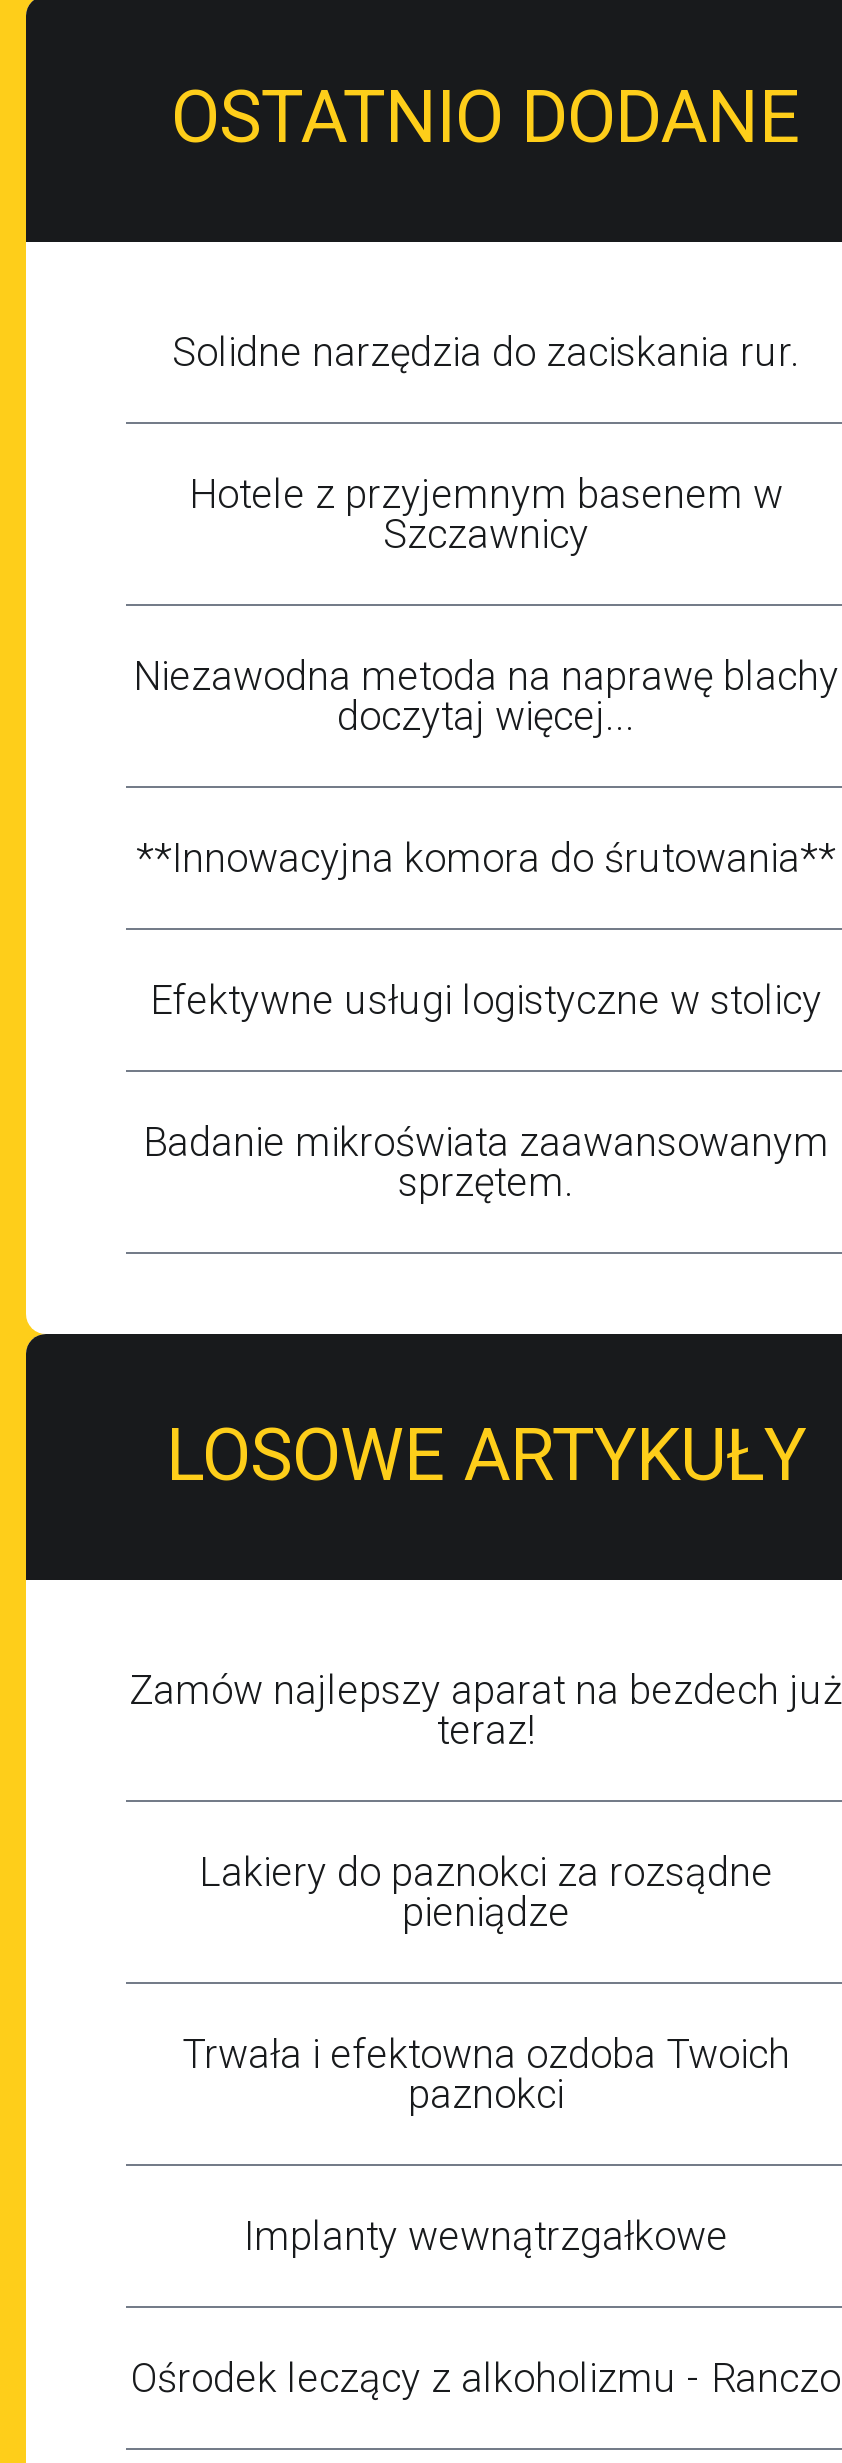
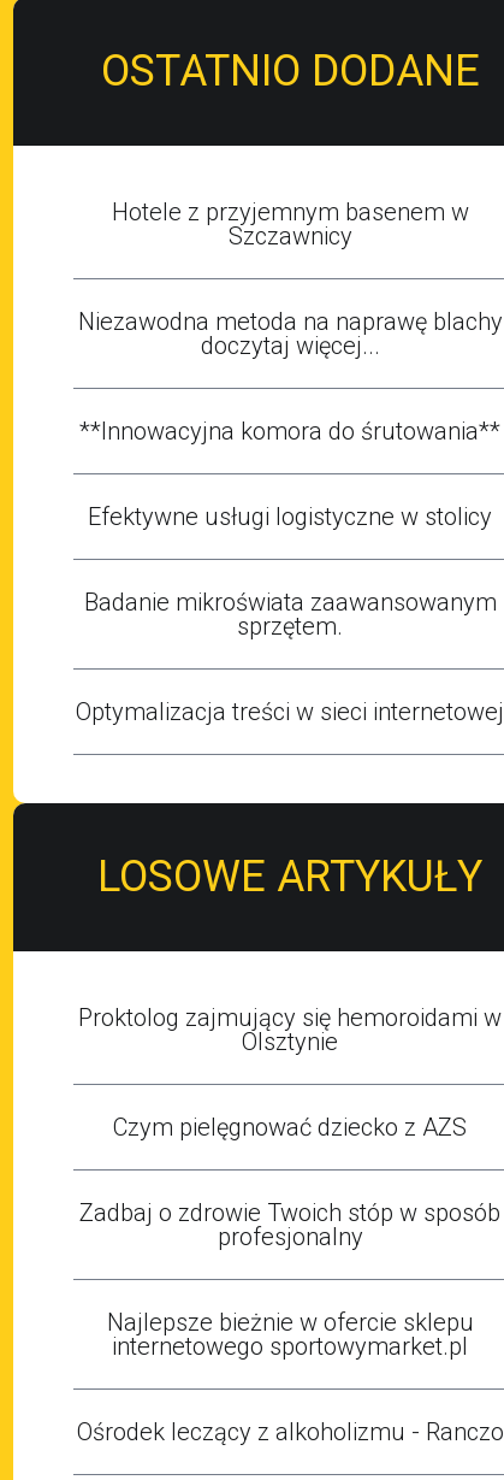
- Solidne narzędzia do zaciskania rur.

moved up: Hotele z przyjemnym basenem w | Szczawnicy | Niezawodna metoda na naprawę blachy | doczytaj więcej... | **Innowacyjna komora do śrutowania** | Efektywne usługi logistyczne w stolicy | Badanie mikroświata zaawansowanym | sprzętem.

+ Optymalizacja treści w sieci internetowej

- Zamów najlepszy aparat na bezdech już
- teraz!
+ Proktolog zajmujący się hemoroidami w
+ Olsztynie

- Lakiery do paznokci za rozsądne
- pieniądze
+ Czym pielęgnować dziecko z AZS

- Trwała i efektowna ozdoba Twoich
- paznokci
+ Zadbaj o zdrowie Twoich stóp w sposób
+ profesjonalny

- Implanty wewnątrzgałkowe
+ Najlepsze bieżnie w ofercie sklepu
+ internetowego sportowymarket.pl
